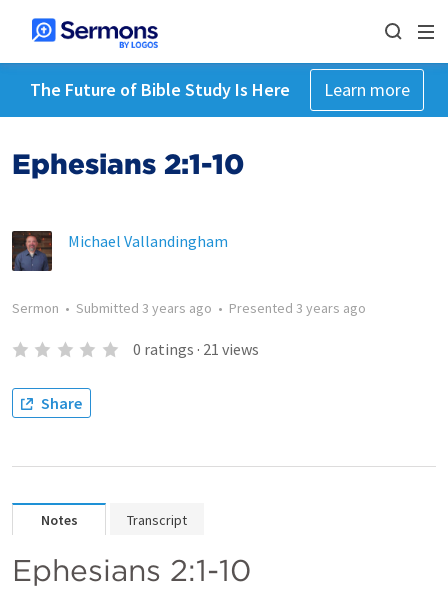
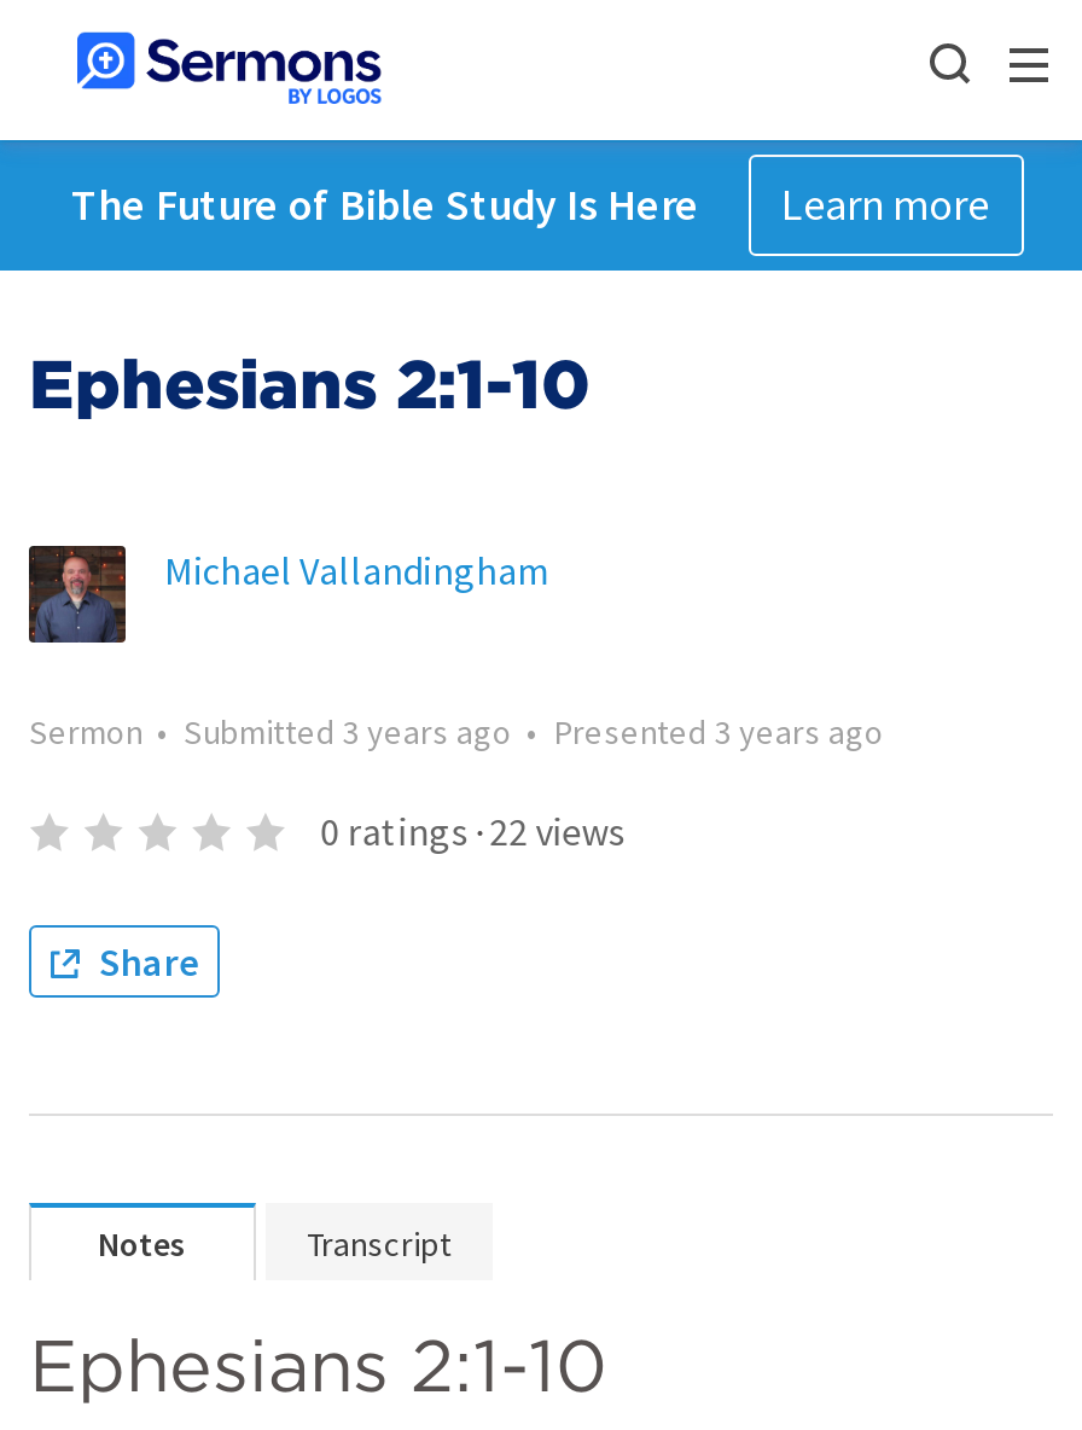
- 0 ratings · 21 views
+ 0 ratings · 22 views
